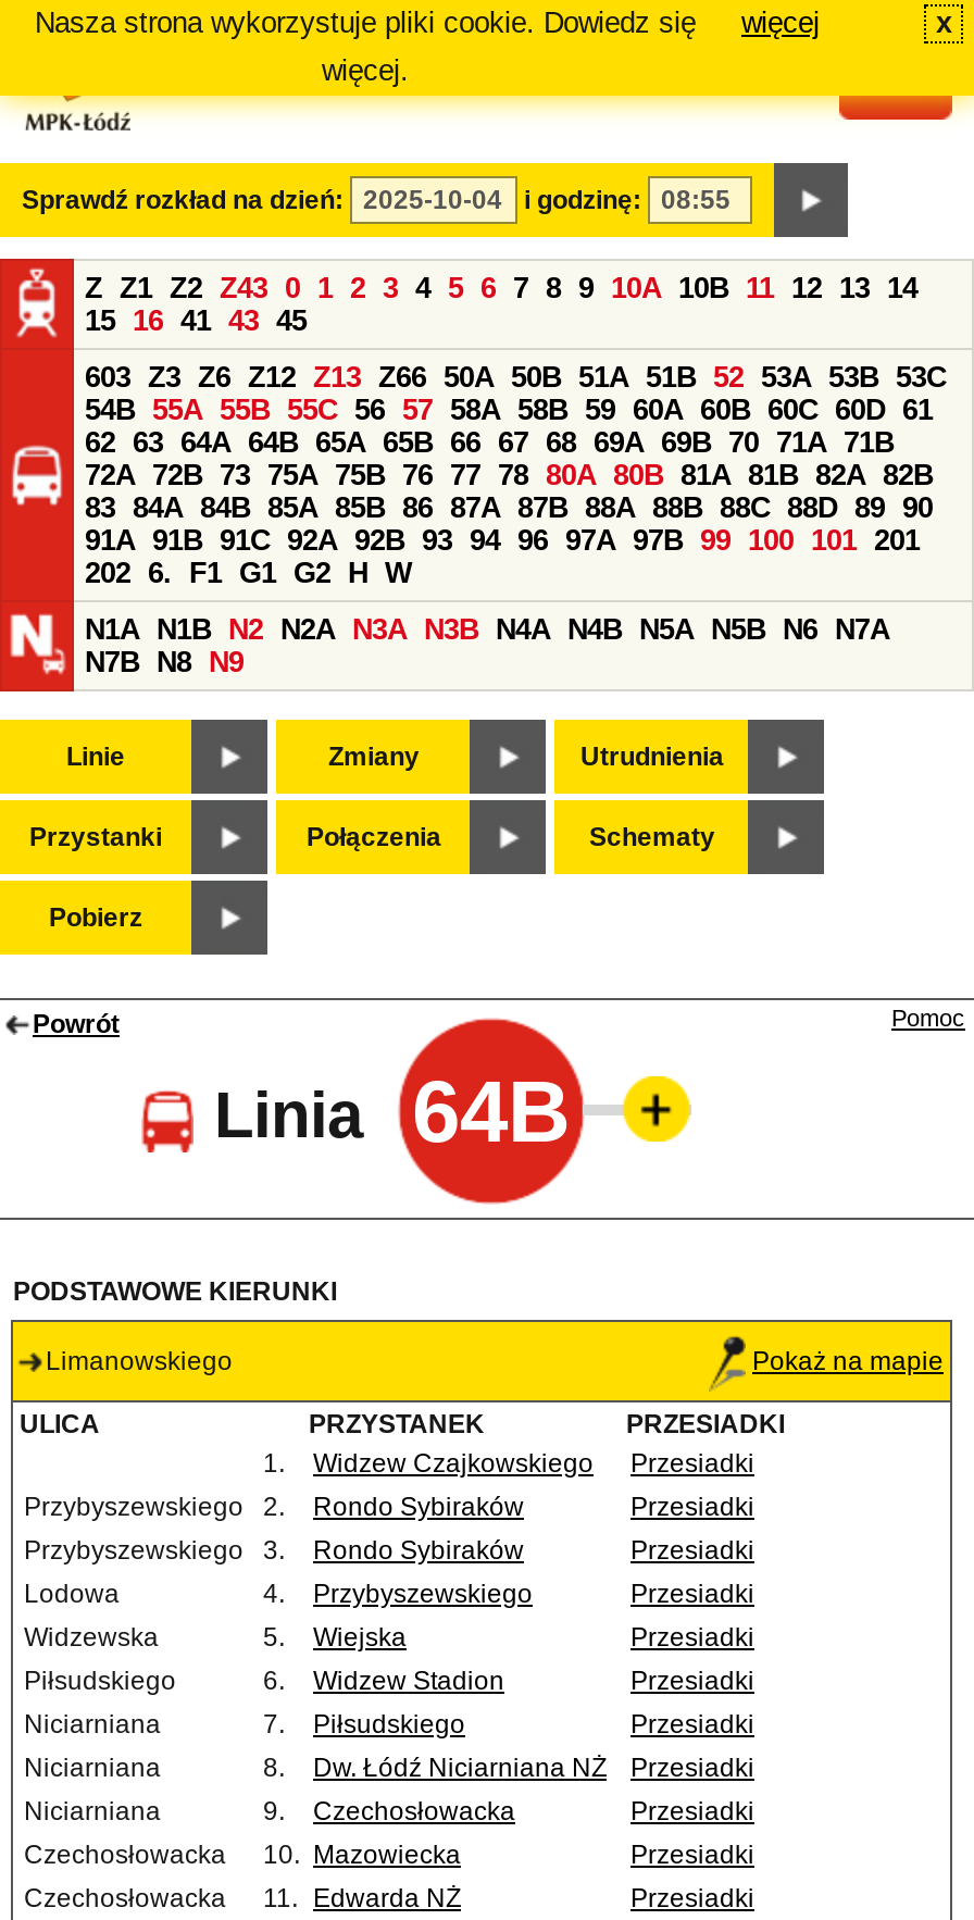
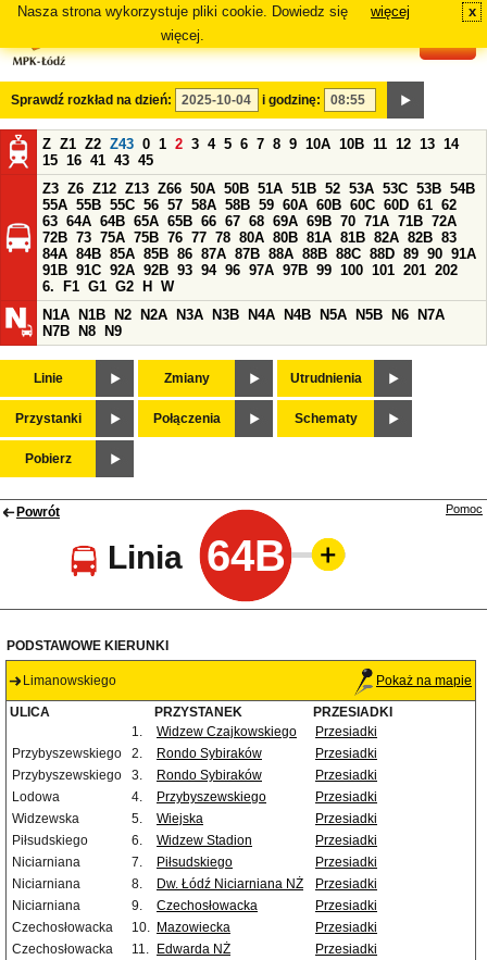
- 603 Z3 Z6 Z12 Z13 Z66 50A 50B 51A 51B 52 53A 53B 53C
- 54B 55A 55B 55C 56 57 58A 58B 59 60A 60B 60C 60D 61
- 62 63 64A 64B 65A 65B 66 67 68 69A 69B 70 71A 71B
- 72A 72B 73 75A 75B 76 77 78 80A 80B 81A 81B 82A 82B
- 83 84A 84B 85A 85B 86 87A 87B 88A 88B 88C 88D 89 90
- 91A 91B 91C 92A 92B 93 94 96 97A 97B 99 100 101 201
- 202 6. F1 G1 G2 H W
+ Z3 Z6 Z12 Z13 Z66 50A 50B 51A 51B 52 53A 53C 53B 54B
+ 55A 55B 55C 56 57 58A 58B 59 60A 60B 60C 60D 61 62
+ 63 64A 64B 65A 65B 66 67 68 69A 69B 70 71A 71B 72A
+ 72B 73 75A 75B 76 77 78 80A 80B 81A 81B 82A 82B 83
+ 84A 84B 85A 85B 86 87A 87B 88A 88B 88C 88D 89 90 91A
+ 91B 91C 92A 92B 93 94 96 97A 97B 99 100 101 201 202
+ 6. F1 G1 G2 H W
